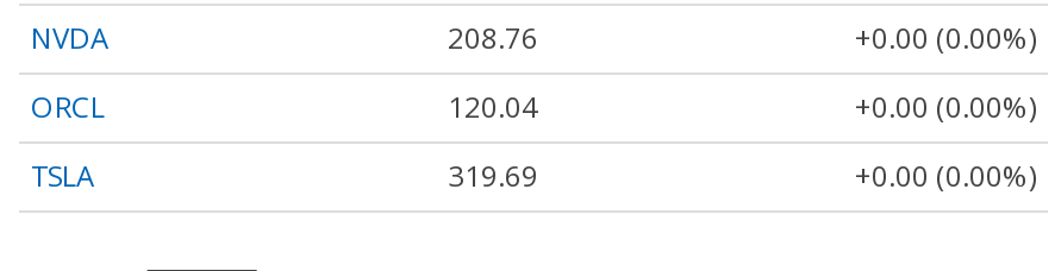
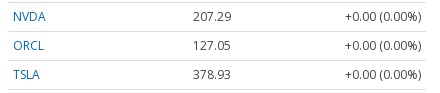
- 208.76
+ 207.29

- 120.04
+ 127.05

- 319.69
+ 378.93
